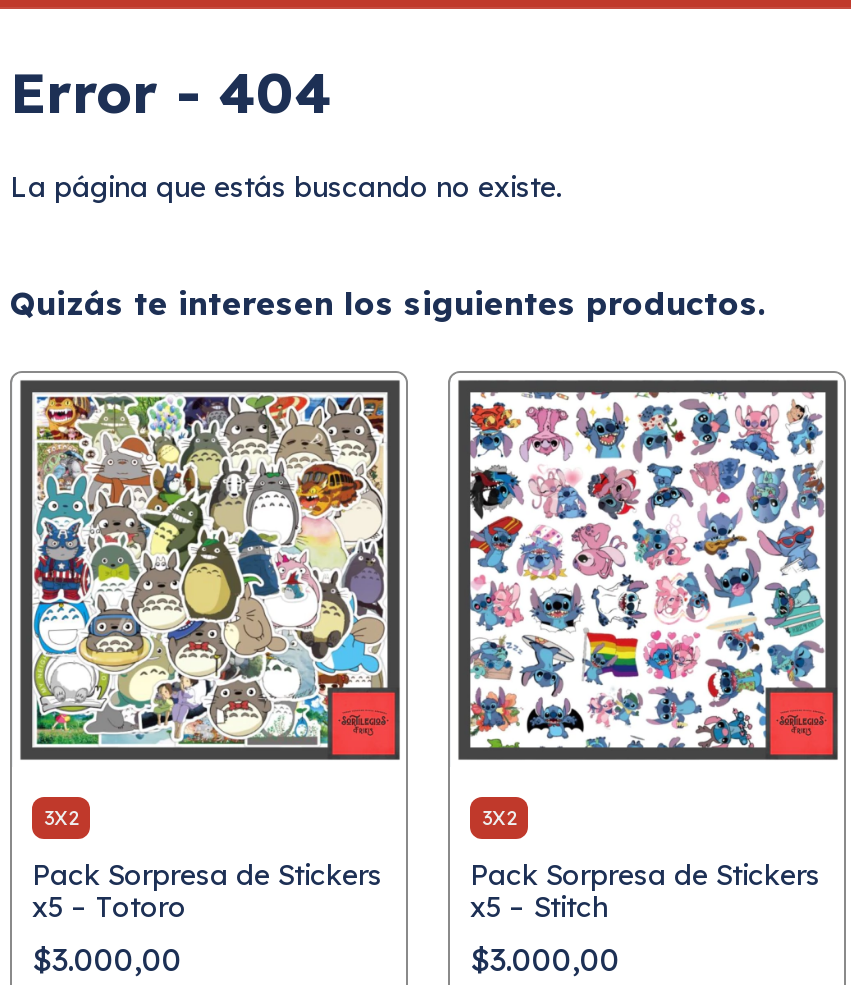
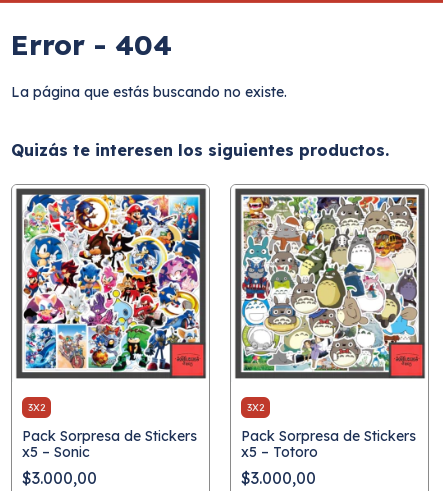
- [image]
+ [image]

- [image]
+ [image]

- x5 – Totoro
+ x5 – Sonic

- x5 – Stitch
+ x5 – Totoro
